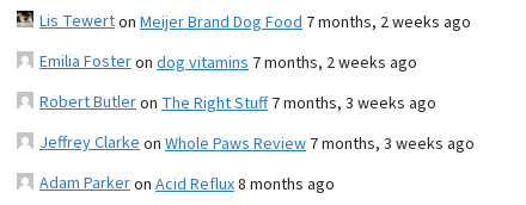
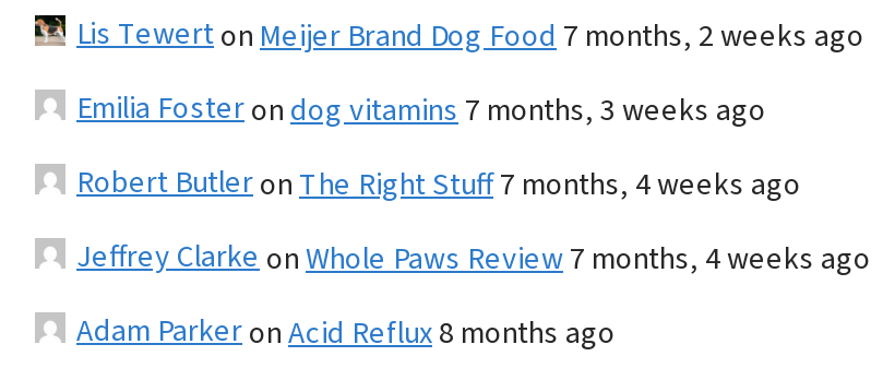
- Emilia Fosteron dog vitamins 7 months, 2 weeks ago
+ Emilia Fosteron dog vitamins 7 months, 3 weeks ago

- Robert Butleron The Right Stuff 7 months, 3 weeks ago
+ Robert Butleron The Right Stuff 7 months, 4 weeks ago

- Jeffrey Clarkeon Whole Paws Review 7 months, 3 weeks ago
+ Jeffrey Clarkeon Whole Paws Review 7 months, 4 weeks ago
